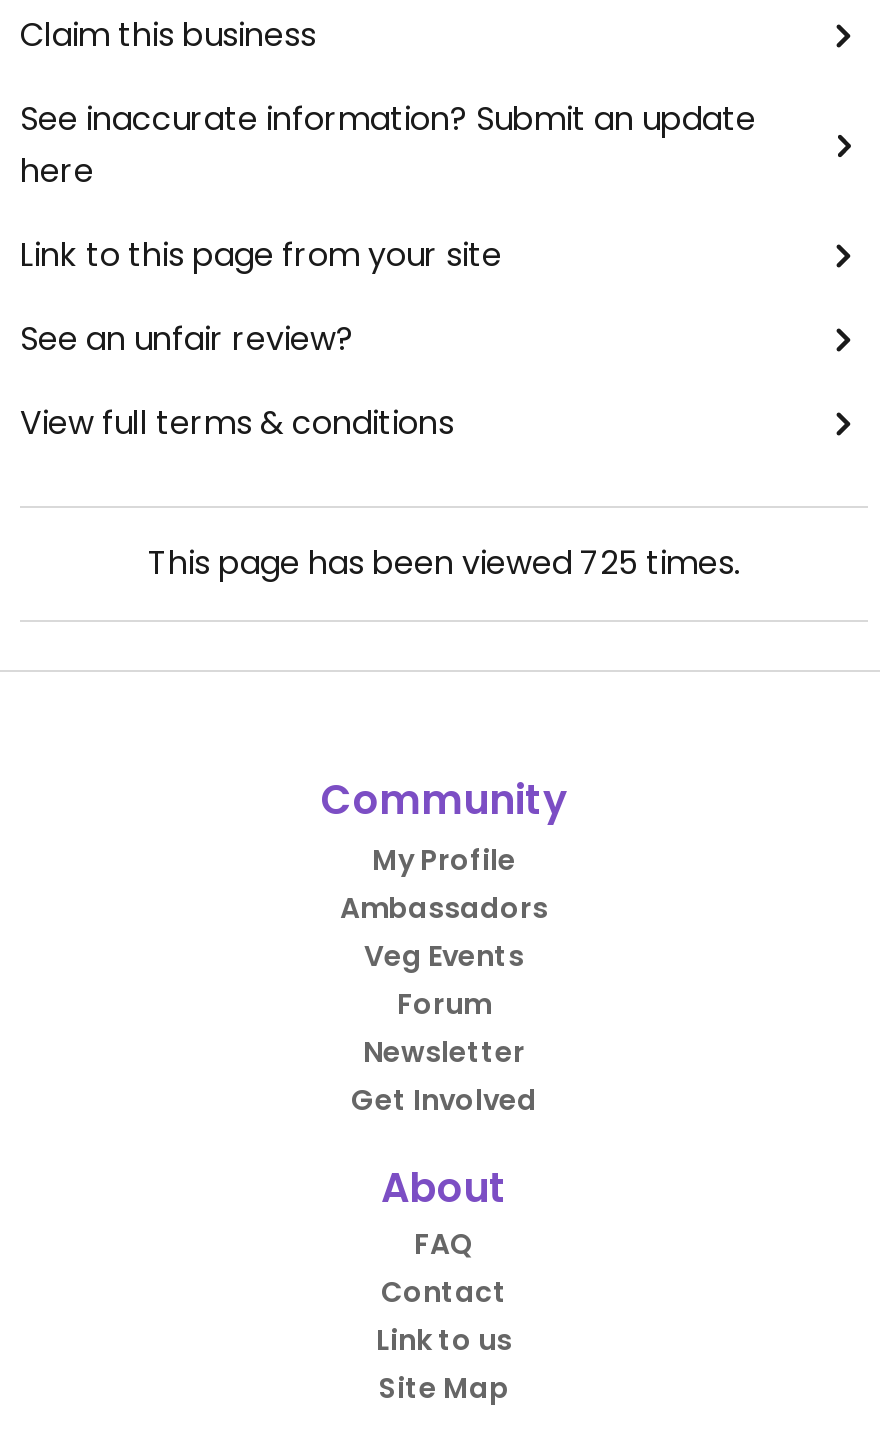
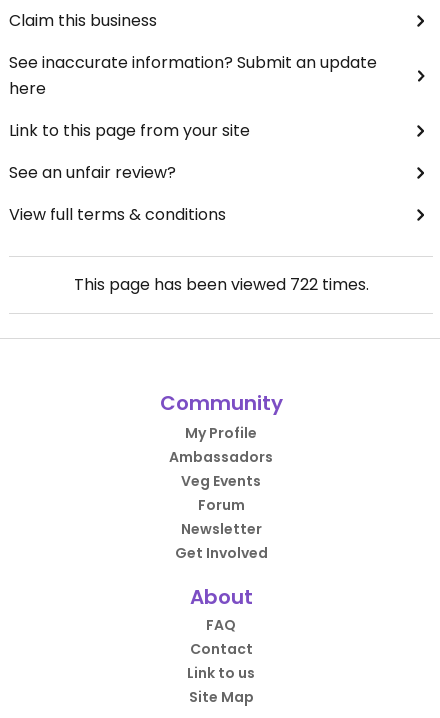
- This page has been viewed 725 times.
+ This page has been viewed 722 times.
